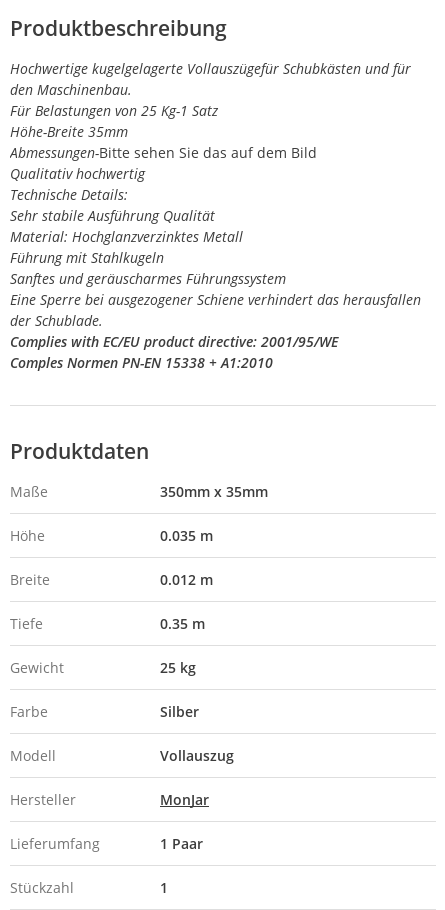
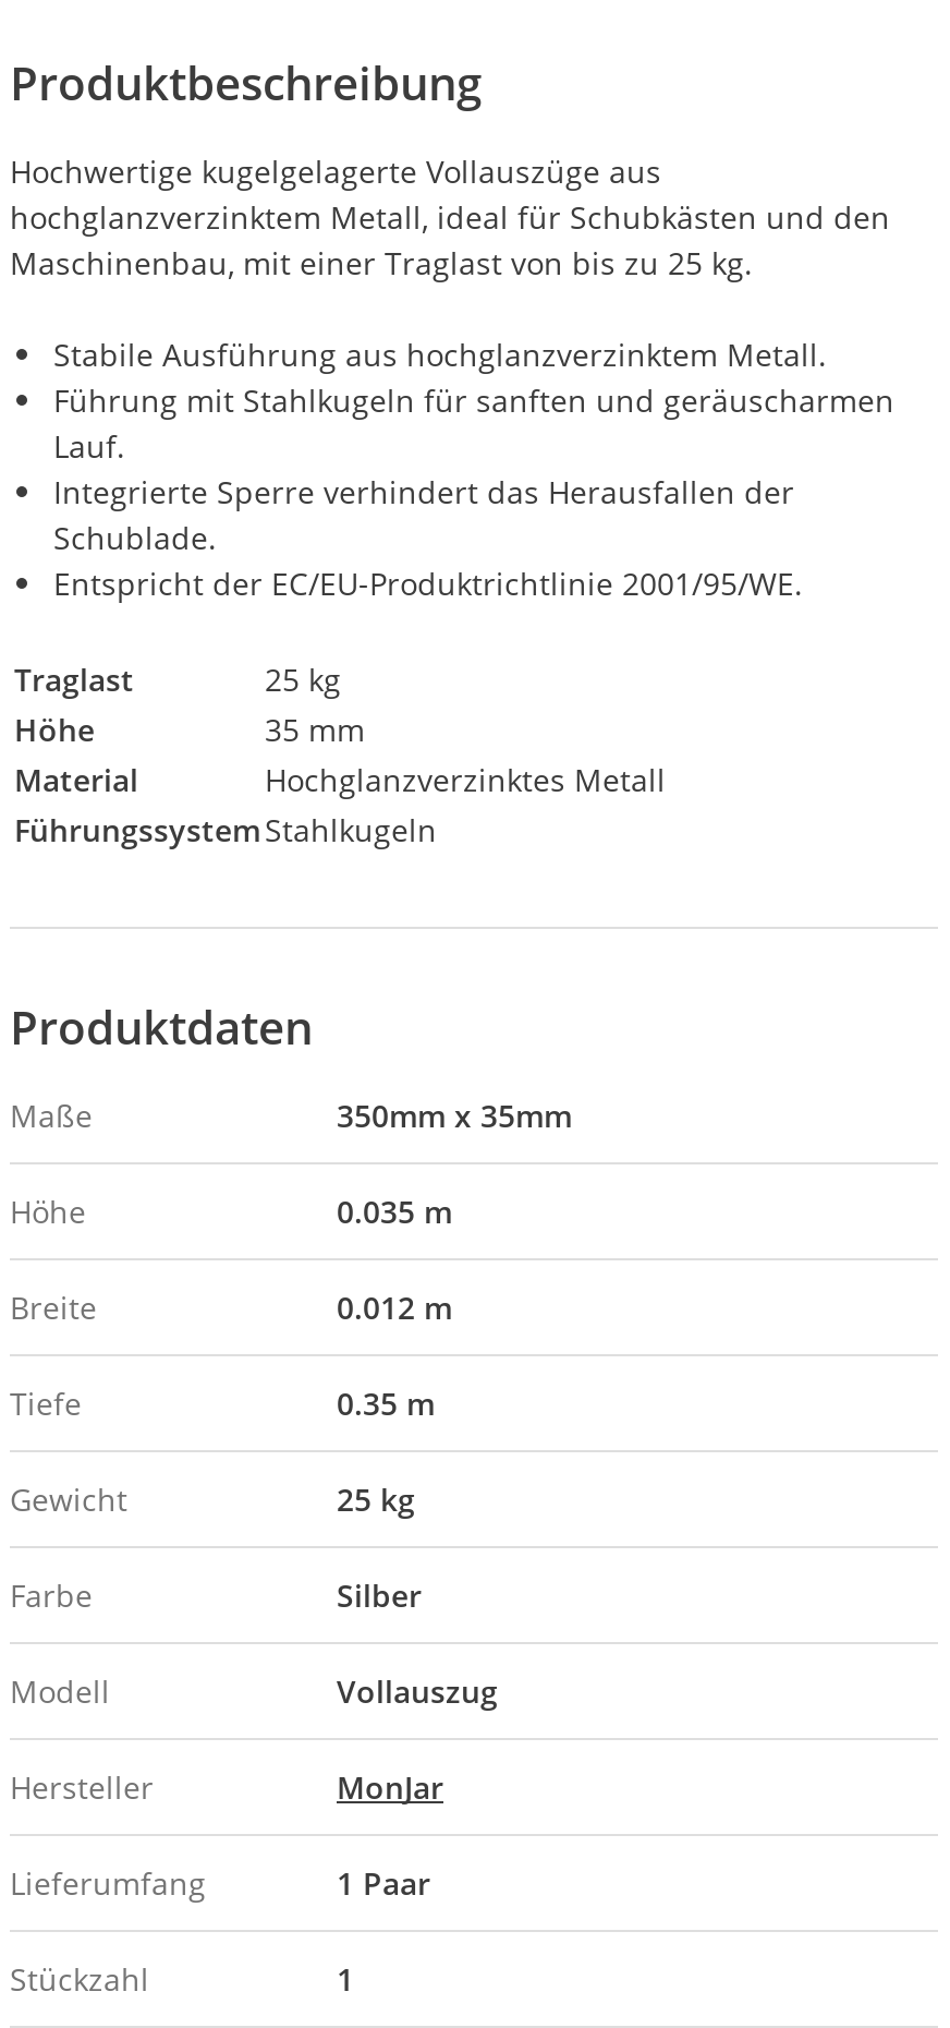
- Hochwertige kugelgelagerte Vollauszügefür Schubkästen und für
- den Maschinenbau.
- Für Belastungen von 25 Kg-1 Satz
- Höhe-Breite 35mm
- Abmessungen-Bitte sehen Sie das auf dem Bild
- Qualitativ hochwertig
- Technische Details:
- Sehr stabile Ausführung Qualität
- Material: Hochglanzverzinktes Metall
- Führung mit Stahlkugeln
- Sanftes und geräuscharmes Führungssystem
- Eine Sperre bei ausgezogener Schiene verhindert das herausfallen
- der Schublade.
- Complies with EC/EU product directive: 2001/95/WE
- Comples Normen PN-EN 15338 + A1:2010
+ Hochwertige kugelgelagerte Vollauszüge aus
+ hochglanzverzinktem Metall, ideal für Schubkästen und den
+ Maschinenbau, mit einer Traglast von bis zu 25 kg.
+ Stabile Ausführung aus hochglanzverzinktem Metall.
+ Führung mit Stahlkugeln für sanften und geräuscharmen
+ Lauf.
+ Integrierte Sperre verhindert das Herausfallen der
+ Schublade.
+ Entspricht der EC/EU-Produktrichtlinie 2001/95/WE.
+ Traglast
+ 25 kg
+ Höhe
+ 35 mm
+ Material
+ Hochglanzverzinktes Metall
+ Führungssystem Stahlkugeln
